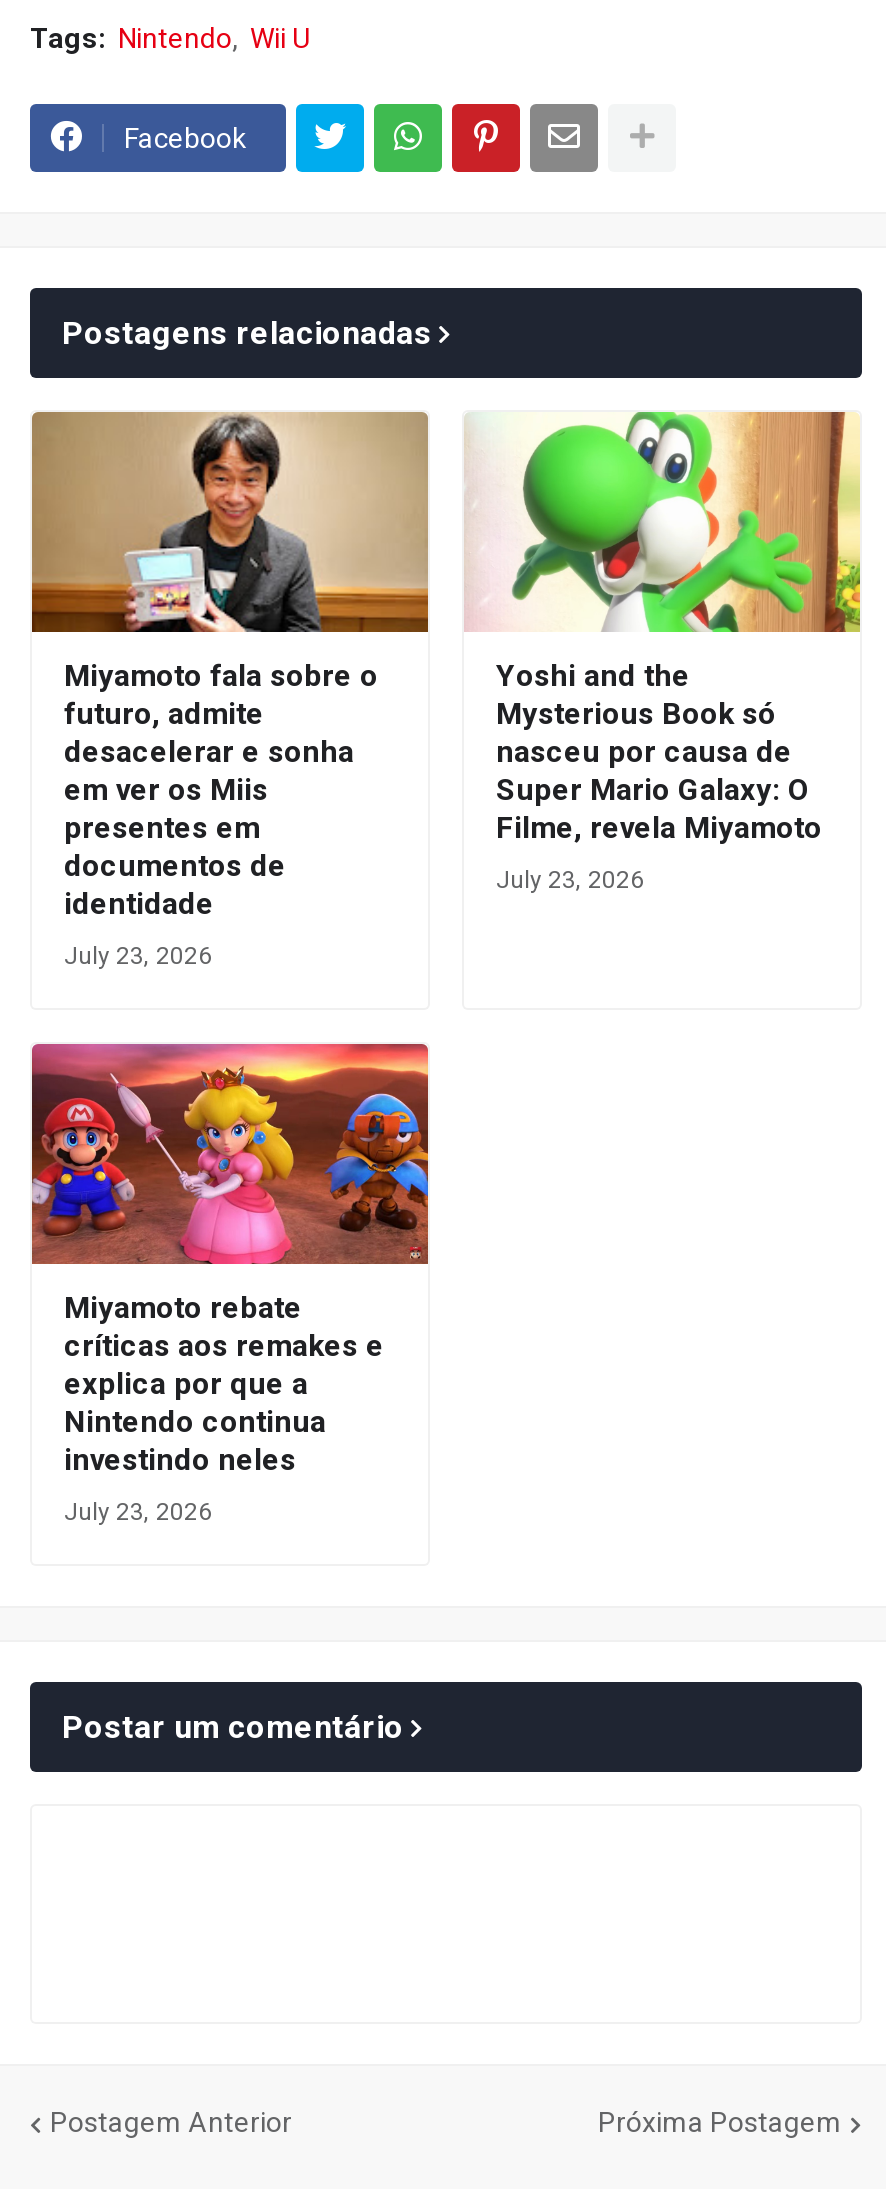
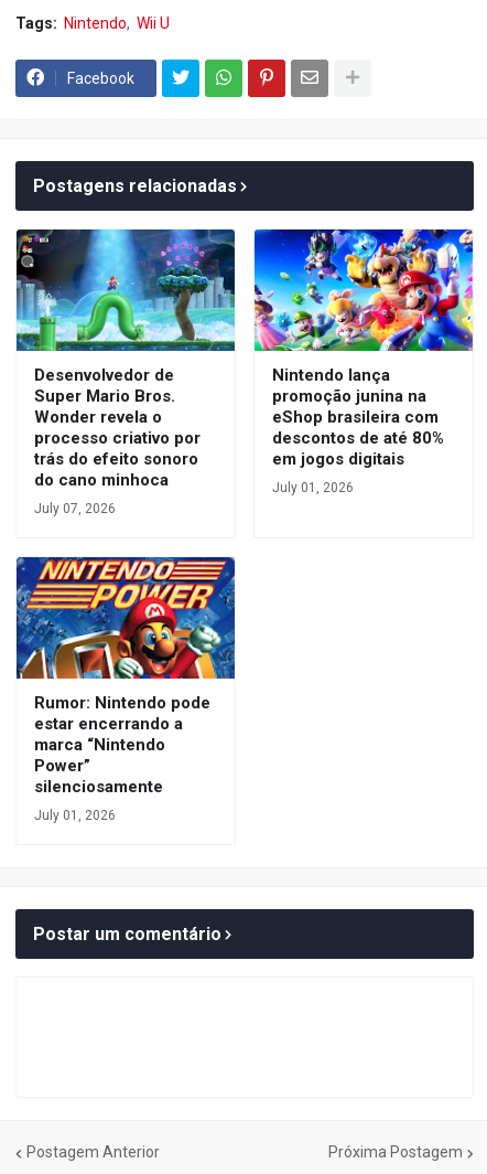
- [image]
- Miyamoto fala sobre o
- futuro, admite
- desacelerar e sonha
- em ver os Miis
- presentes em
- documentos de
- identidade
+ [image]
+ Desenvolvedor de
+ Super Mario Bros.
+ Wonder revela o
+ processo criativo por
+ trás do efeito sonoro
+ do cano minhoca

- [image]
- Yoshi and the
- Mysterious Book só
- nasceu por causa de
- Super Mario Galaxy: O
- Filme, revela Miyamoto
+ [image]
+ Nintendo lança
+ promoção junina na
+ eShop brasileira com
+ descontos de até 80%
+ em jogos digitais

- July 23, 2026
+ July 01, 2026

- July 23, 2026
+ July 07, 2026

- [image]
- Miyamoto rebate
- críticas aos remakes e
- explica por que a
- Nintendo continua
- investindo neles
+ [image]
+ Rumor: Nintendo pode
+ estar encerrando a
+ marca “Nintendo
+ Power”
+ silenciosamente

- July 23, 2026
+ July 01, 2026
